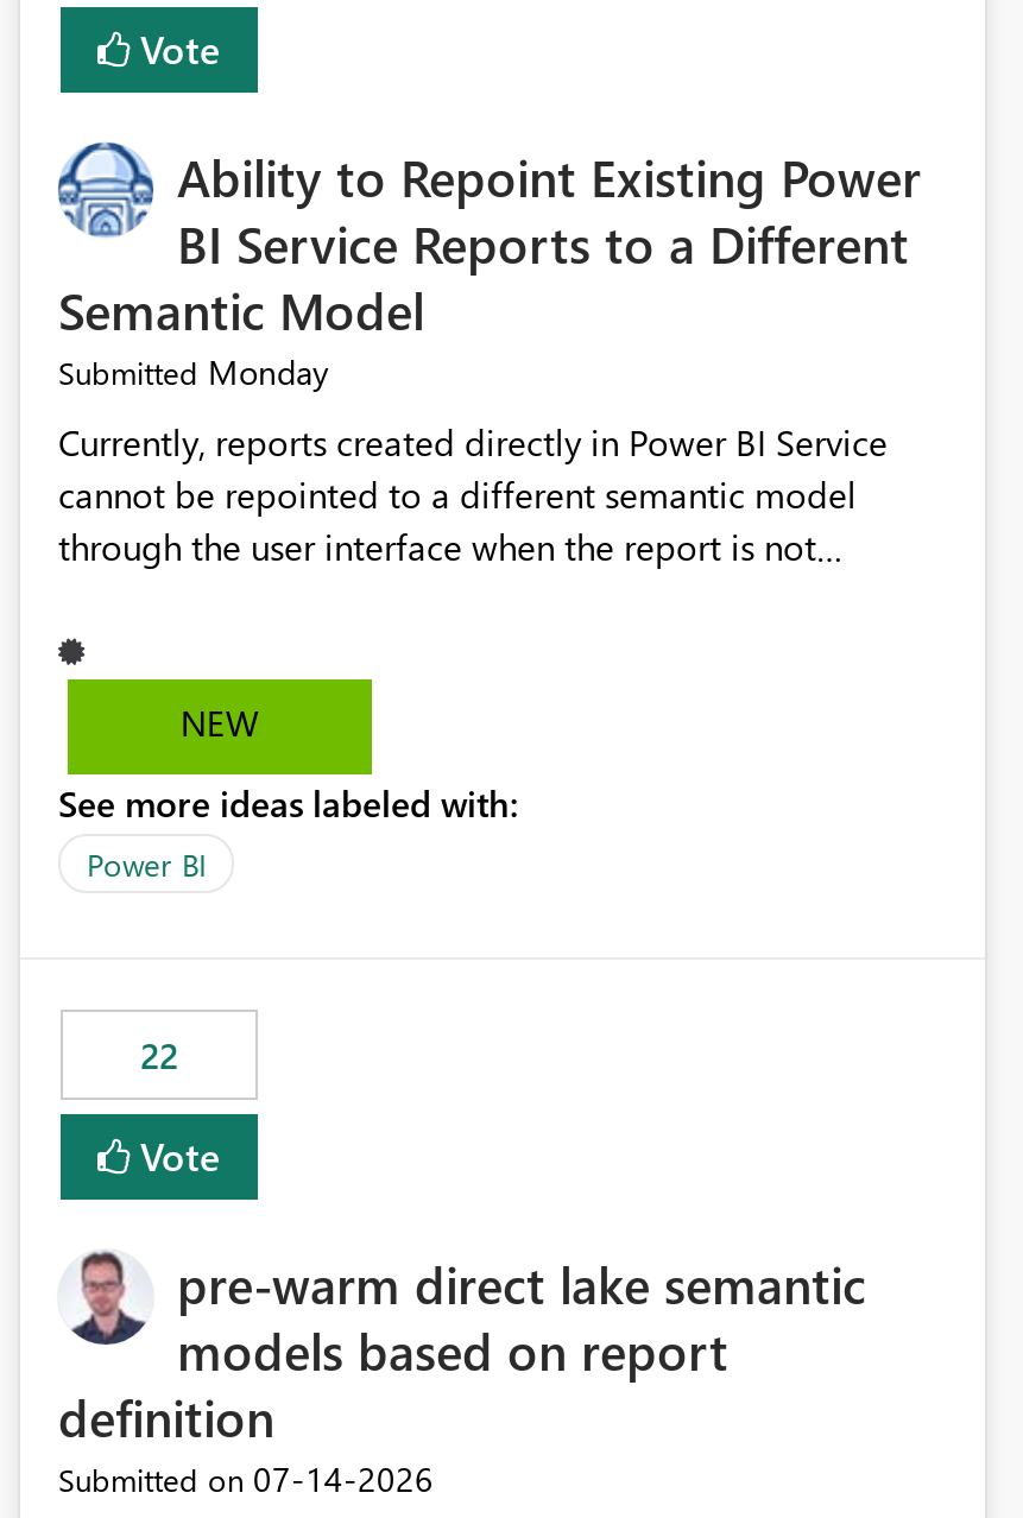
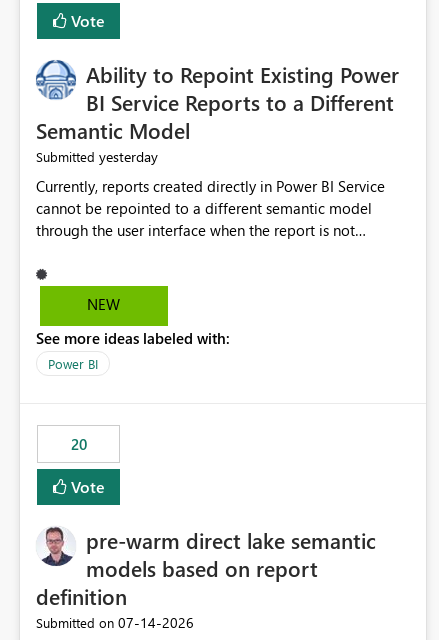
- Submitted Monday
+ Submitted yesterday

- 22
+ 20
